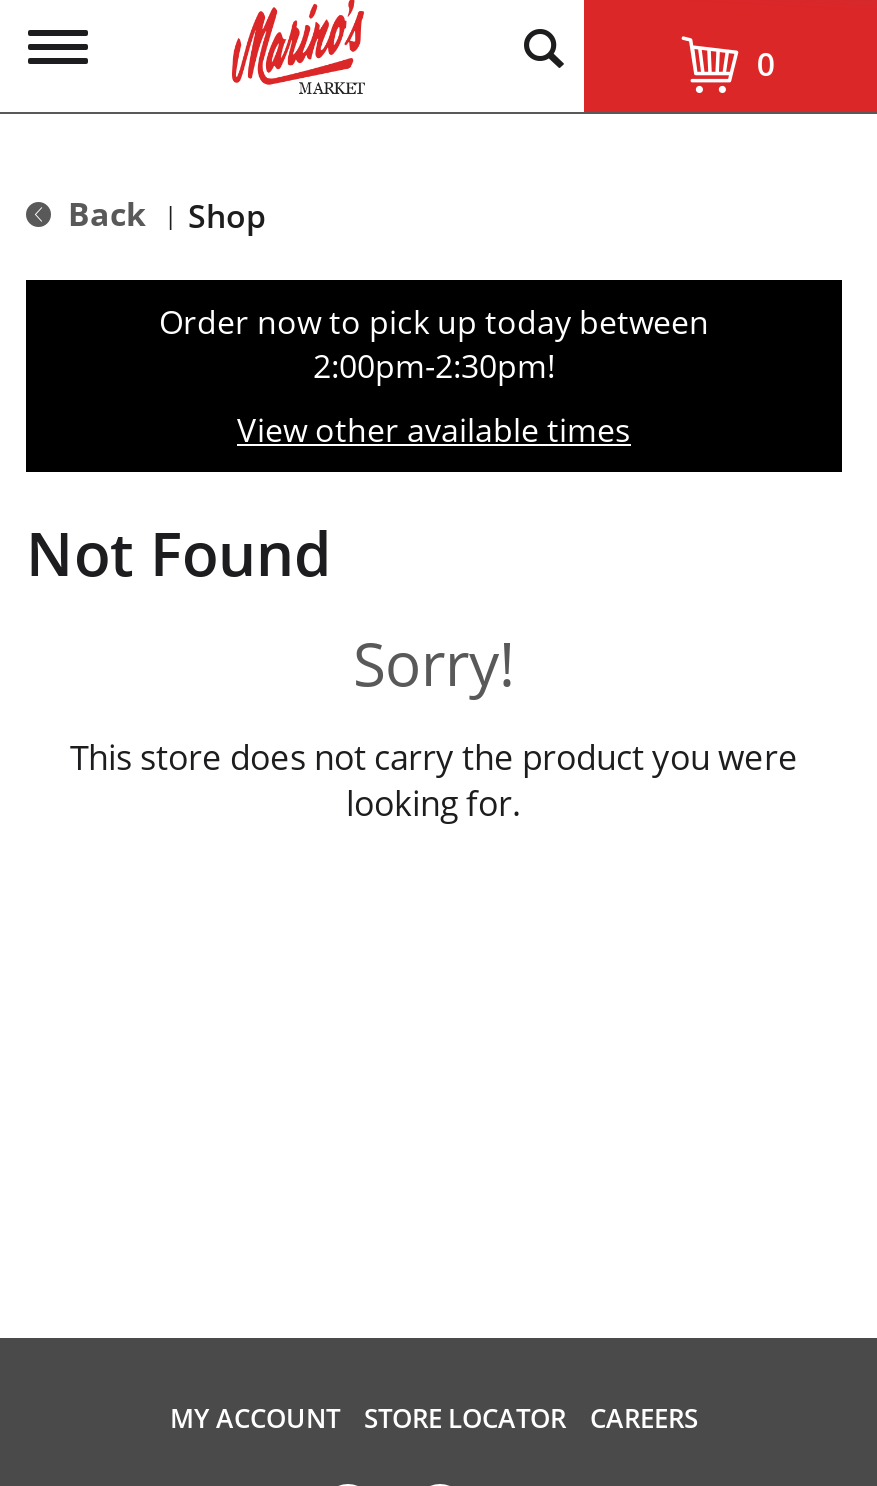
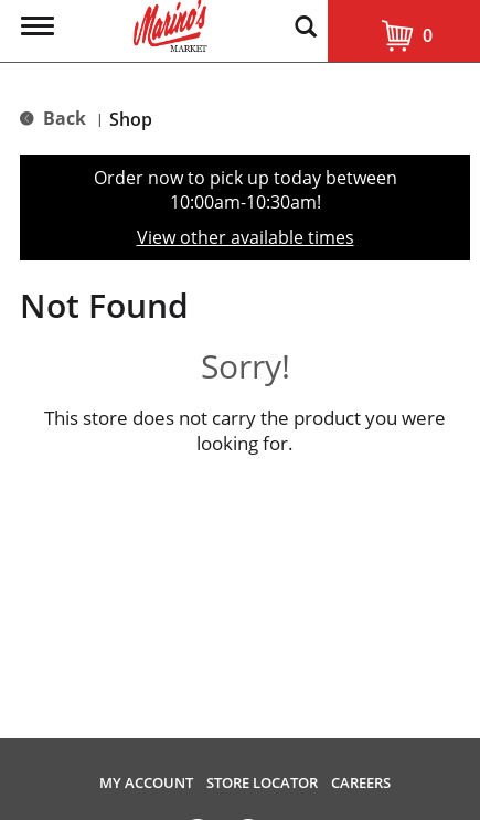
- 2:00pm-2:30pm!
+ 10:00am-10:30am!
